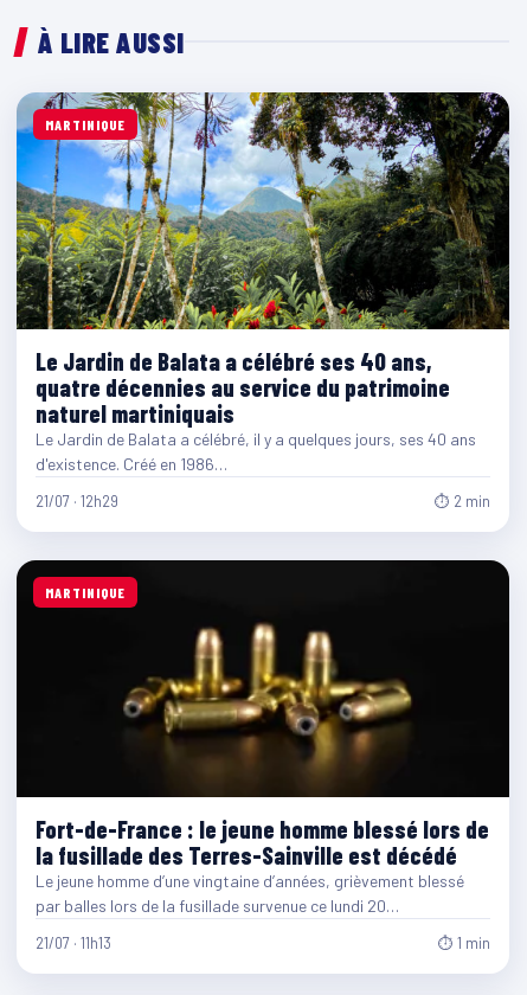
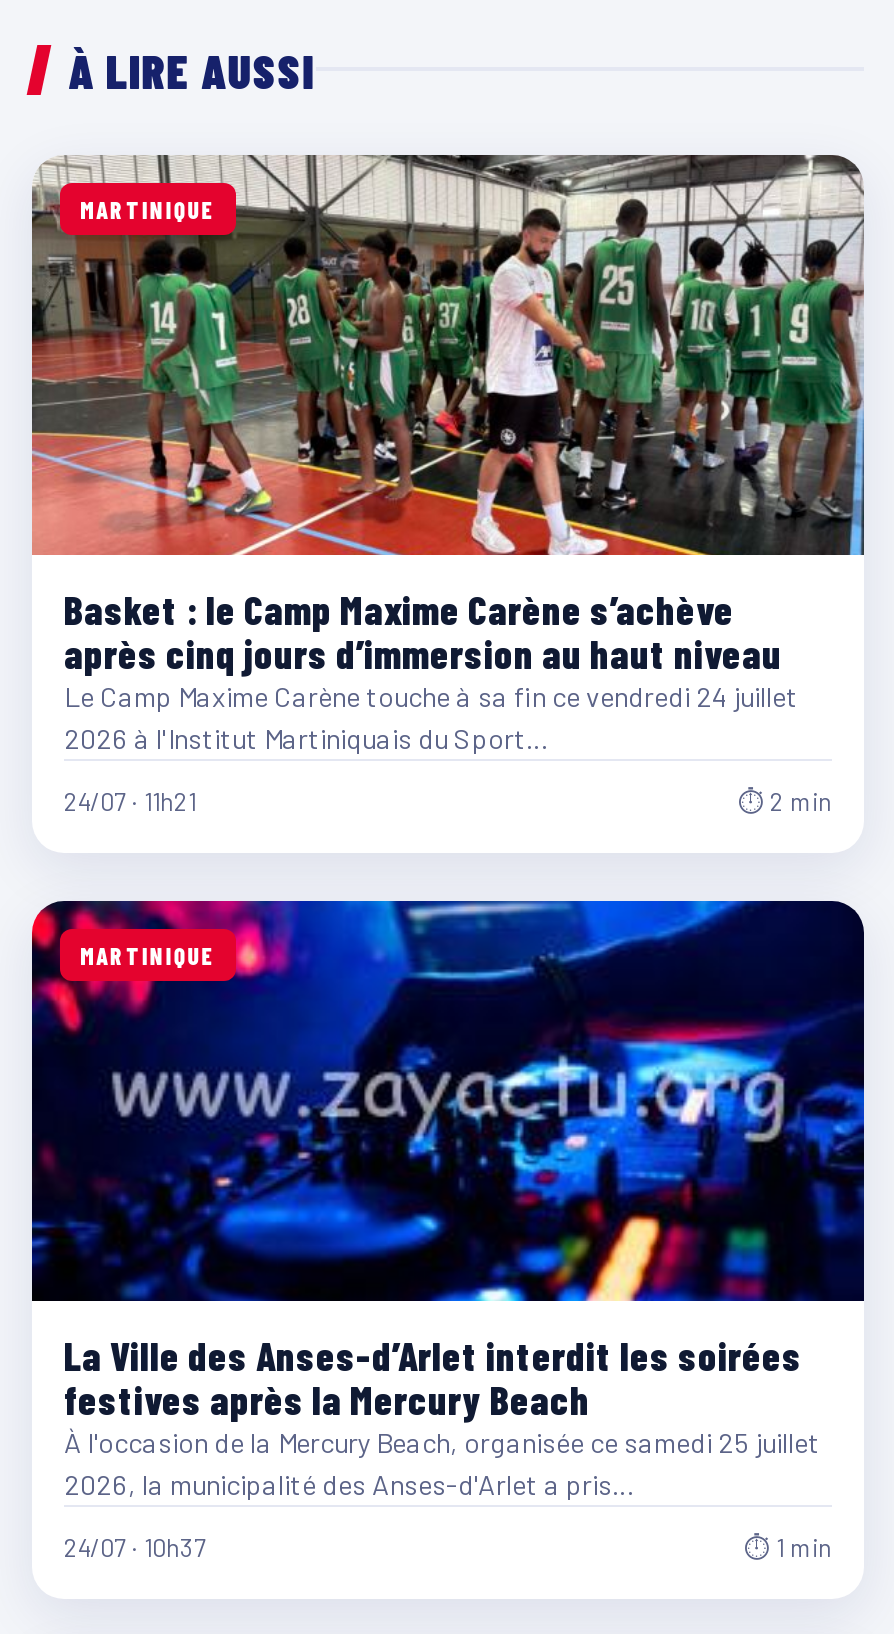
- [image]
- Le Jardin de Balata a célébré ses 40 ans,
- quatre décennies au service du patrimoine
- naturel martiniquais
- Le Jardin de Balata a célébré, il y a quelques jours, ses 40 ans
- d'existence. Créé en 1986…
+ [image]
+ Basket : le Camp Maxime Carène s’achève
+ après cinq jours d’immersion au haut niveau
+ Le Camp Maxime Carène touche à sa fin ce vendredi 24 juillet
+ 2026 à l'Institut Martiniquais du Sport…

- 21/07 · 12h29
+ 24/07 · 11h21

- [image]
- Fort-de-France : le jeune homme blessé lors de
- la fusillade des Terres-Sainville est décédé
- Le jeune homme d’une vingtaine d’années, grièvement blessé
- par balles lors de la fusillade survenue ce lundi 20…
+ [image]
+ La Ville des Anses-d’Arlet interdit les soirées
+ festives après la Mercury Beach
+ À l'occasion de la Mercury Beach, organisée ce samedi 25 juillet
+ 2026, la municipalité des Anses-d'Arlet a pris…

- 21/07 · 11h13
+ 24/07 · 10h37
